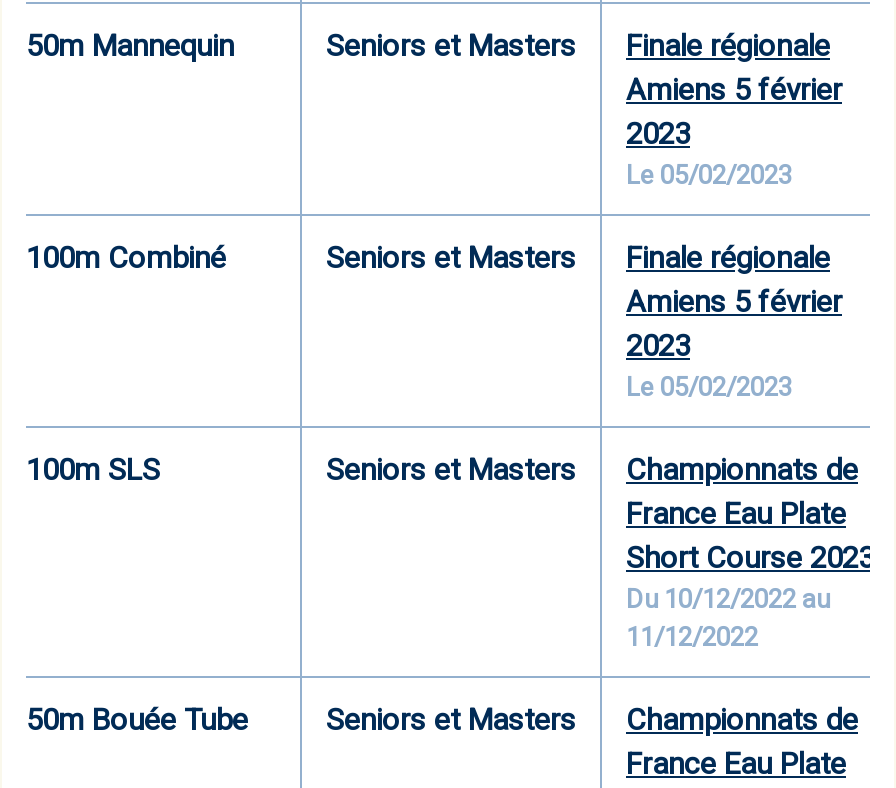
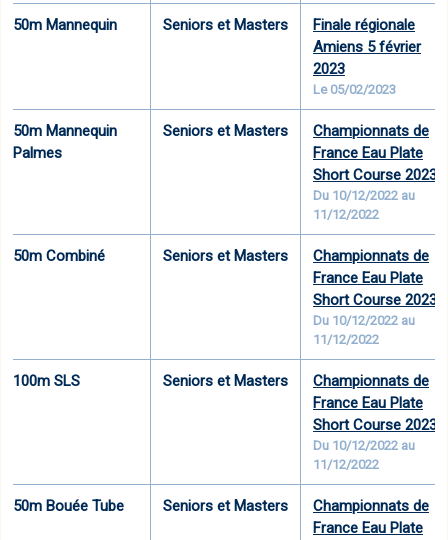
- 100m Combiné
+ 50m Mannequin
+ Palmes

- Finale régionale
- Amiens 5 février
- 2023
- Le 05/02/2023
+ Championnats de
+ France Eau Plate
+ Short Course 2023
+ Du 10/12/2022 au
+ 11/12/2022
+ 50m Combiné
+ Seniors et Masters
+ Championnats de
+ France Eau Plate
+ Short Course 2023
+ Du 10/12/2022 au
+ 11/12/2022
